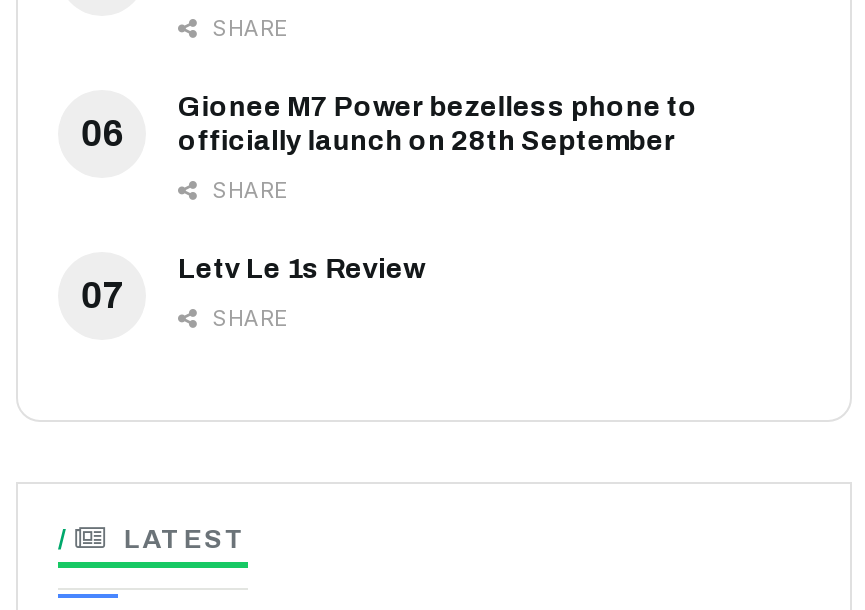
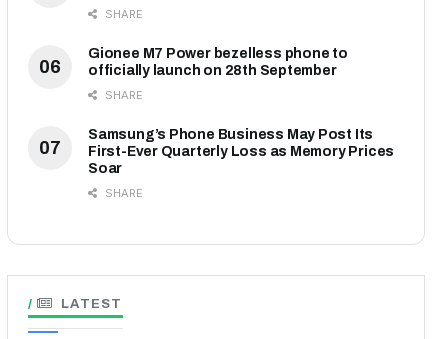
- Letv Le 1s Review
+ Samsung’s Phone Business May Post Its
+ First-Ever Quarterly Loss as Memory Prices
+ Soar
